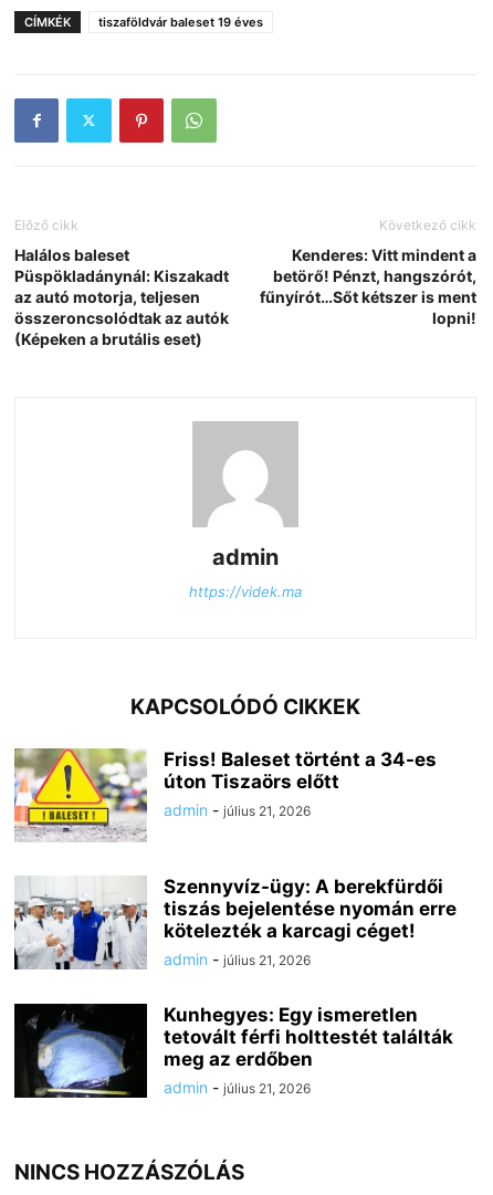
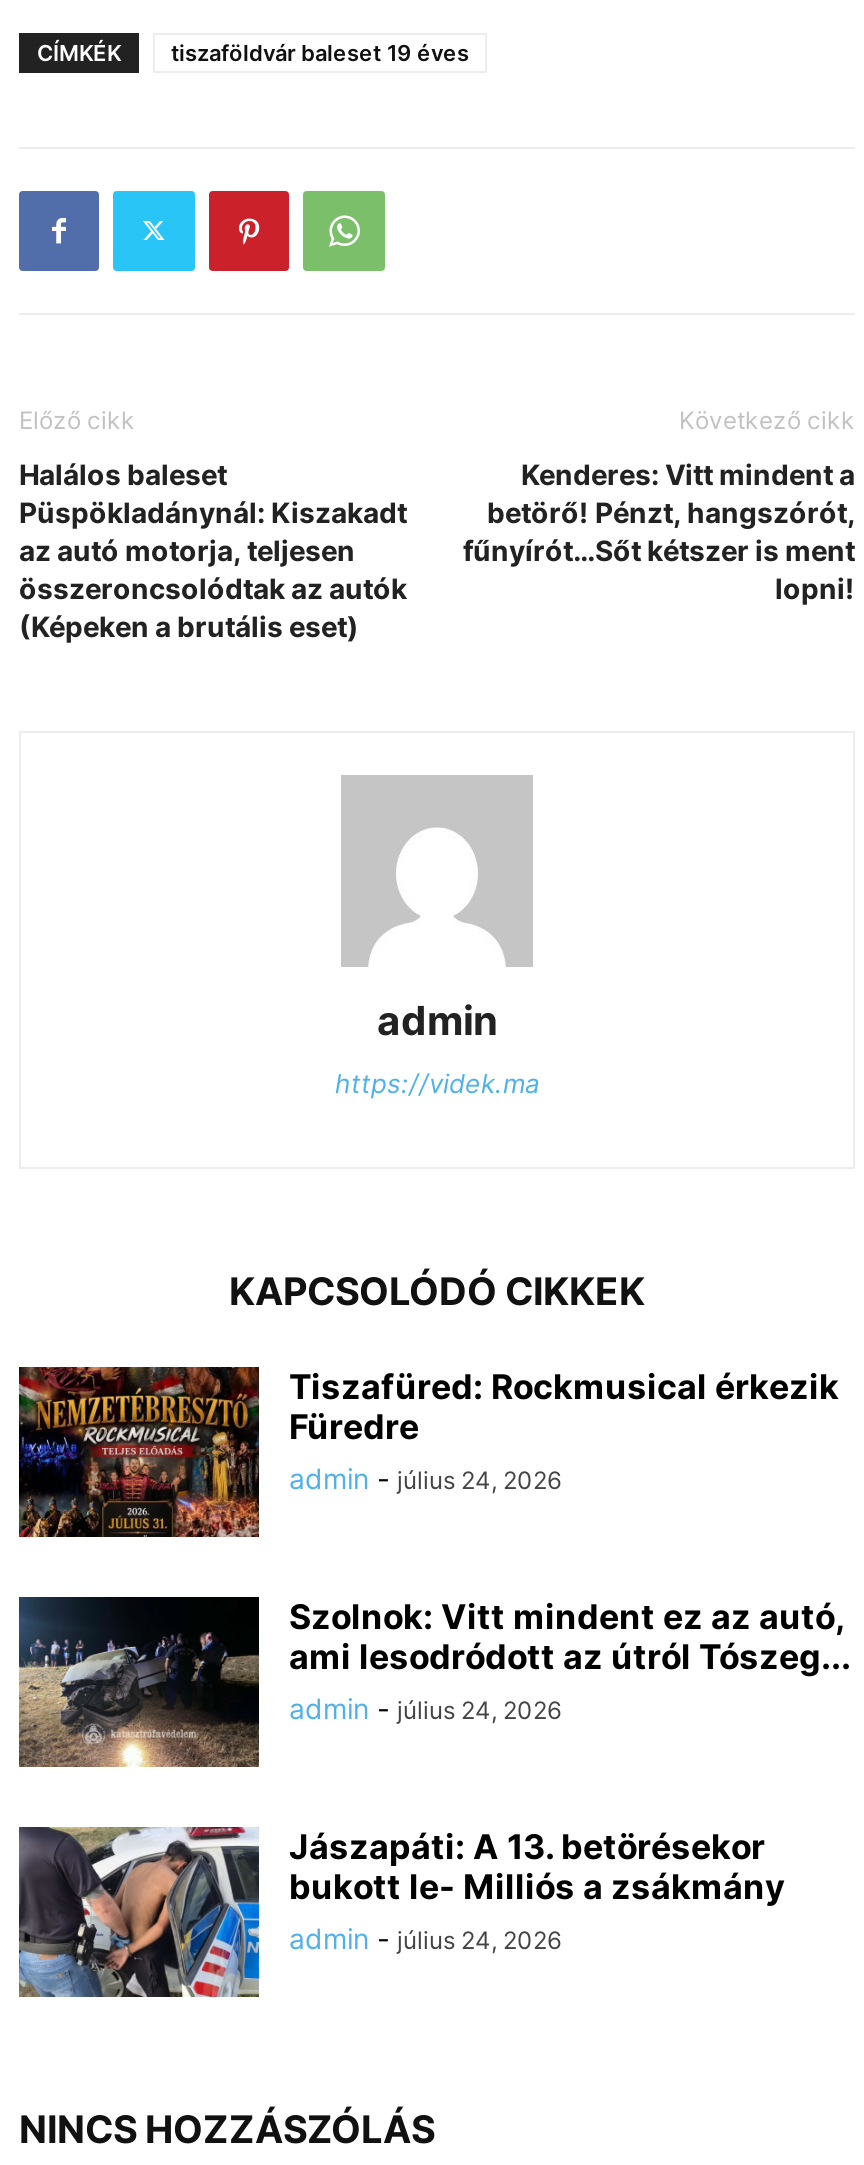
- [image]
- Friss! Baleset történt a 34-es
- úton Tiszaörs előtt
- admin - július 21, 2026
+ [image]
+ Tiszafüred: Rockmusical érkezik
+ Füredre
+ admin - július 24, 2026

- [image]
- Szennyvíz-ügy: A berekfürdői
- tiszás bejelentése nyomán erre
- kötelezték a karcagi céget!
- admin - július 21, 2026
+ [image]
+ Szolnok: Vitt mindent ez az autó,
+ ami lesodródott az útról Tószeg...
+ admin - július 24, 2026

- [image]
- Kunhegyes: Egy ismeretlen
- tetovált férfi holttestét találták
- meg az erdőben
- admin - július 21, 2026
+ [image]
+ Jászapáti: A 13. betörésekor
+ bukott le- Milliós a zsákmány
+ admin - július 24, 2026
